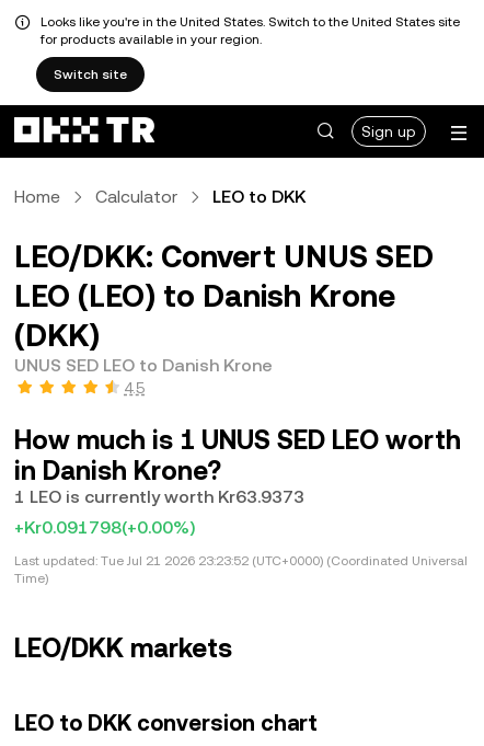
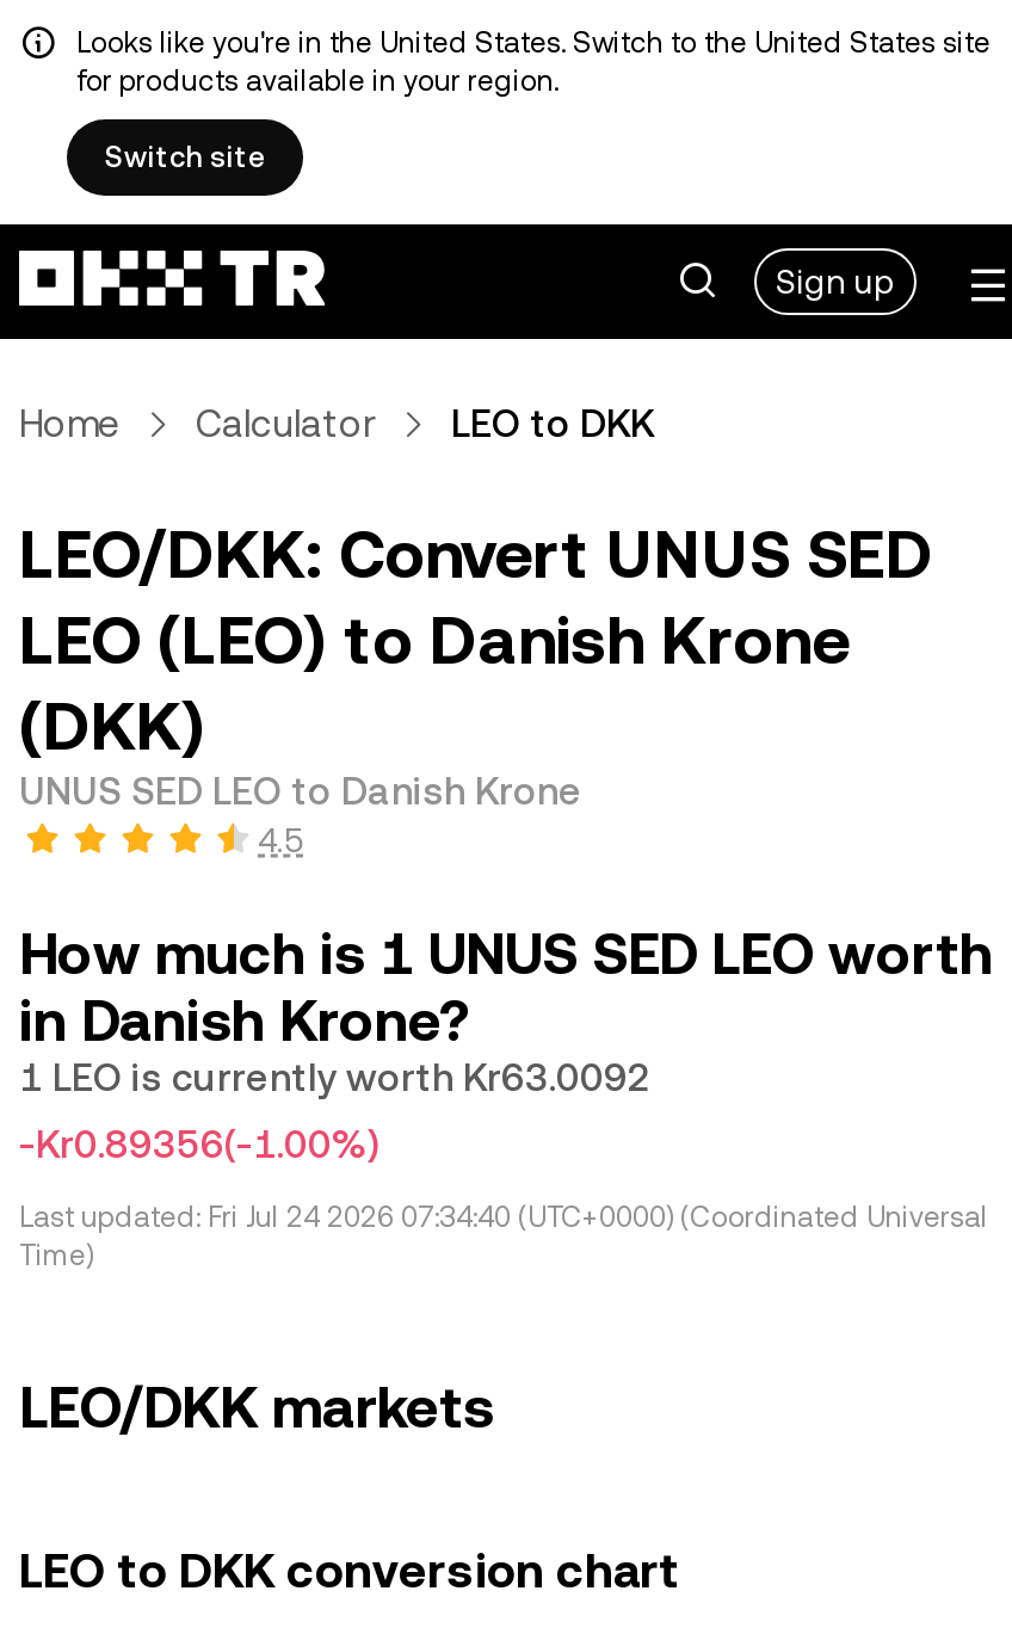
- 1 LEO is currently worth Kr63.9373
+ 1 LEO is currently worth Kr63.0092

- +Kr0.091798(+0.00%)
+ -Kr0.89356(-1.00%)

- Last updated: Tue Jul 21 2026 23:23:52 (UTC+0000) (Coordinated Universal
+ Last updated: Fri Jul 24 2026 07:34:40 (UTC+0000) (Coordinated Universal
